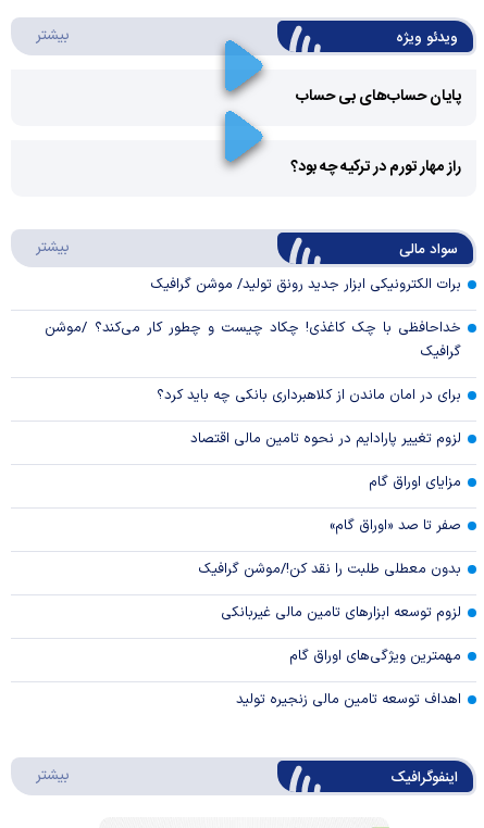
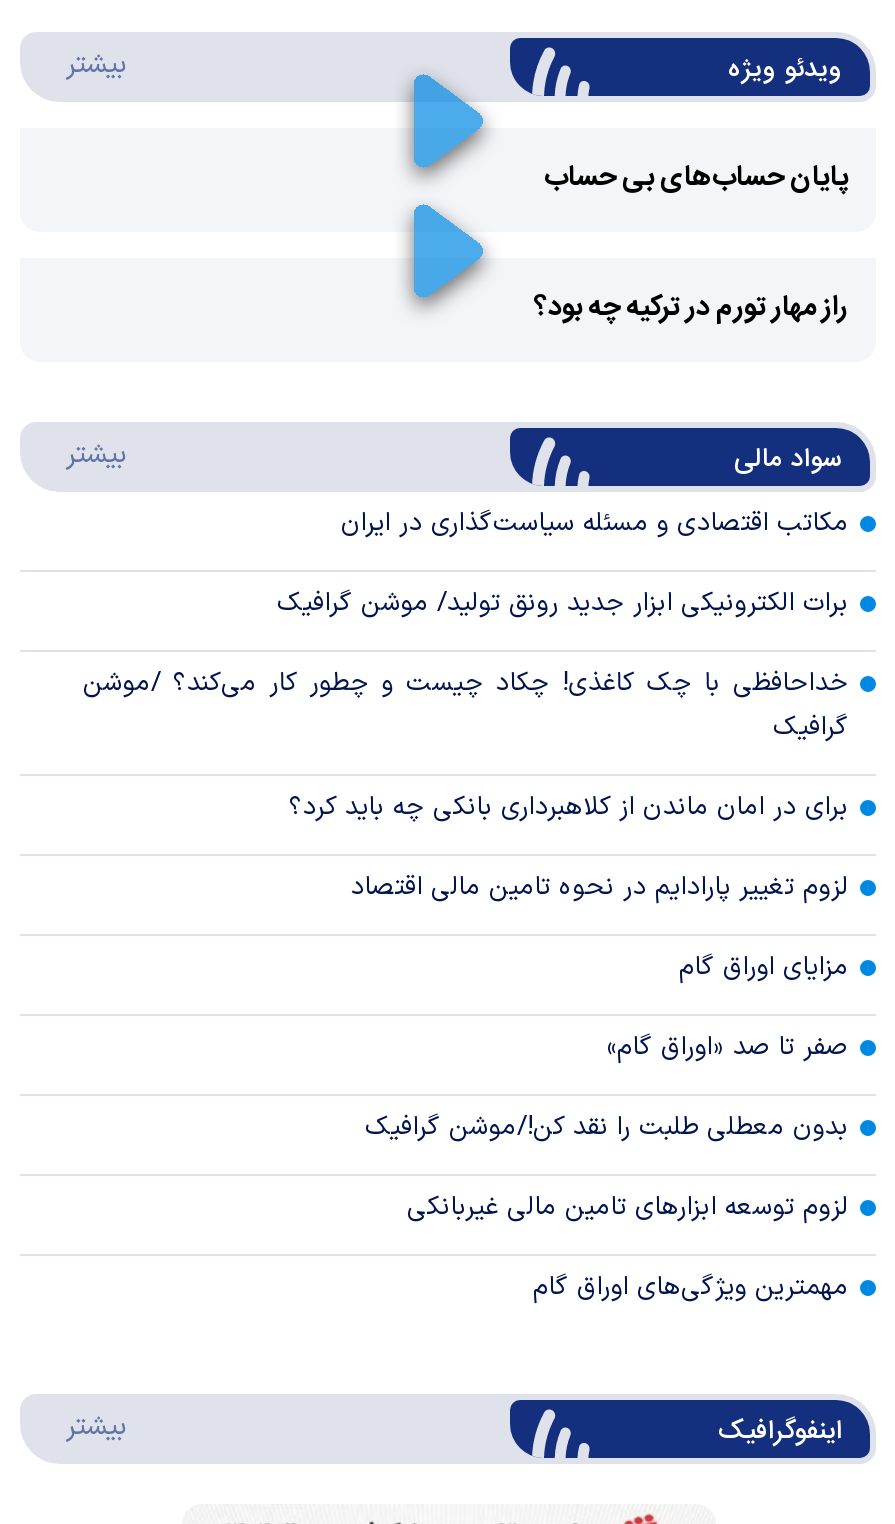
moved down: برات الکترونیکی ابزار جدید رونق تولید/ موشن گرافیک | خداحافظی با چک کاغذی! چکاد چیست و چطور کار می‌کند؟ /موشن | گرافیک | ... | لزوم توسعه ابزارهای تامین مالی غیربانکی | مهمترین ویژگی‌های اوراق گام

+ مکاتب اقتصادی و مسئله سیاست‌گذاری در ایران

- اهداف توسعه تامین مالی زنجیره تولید
